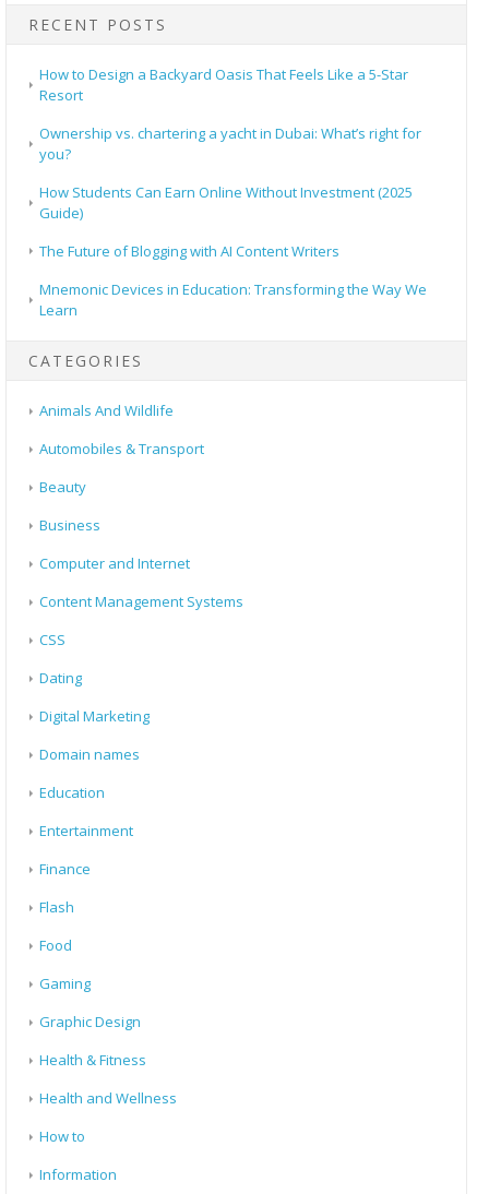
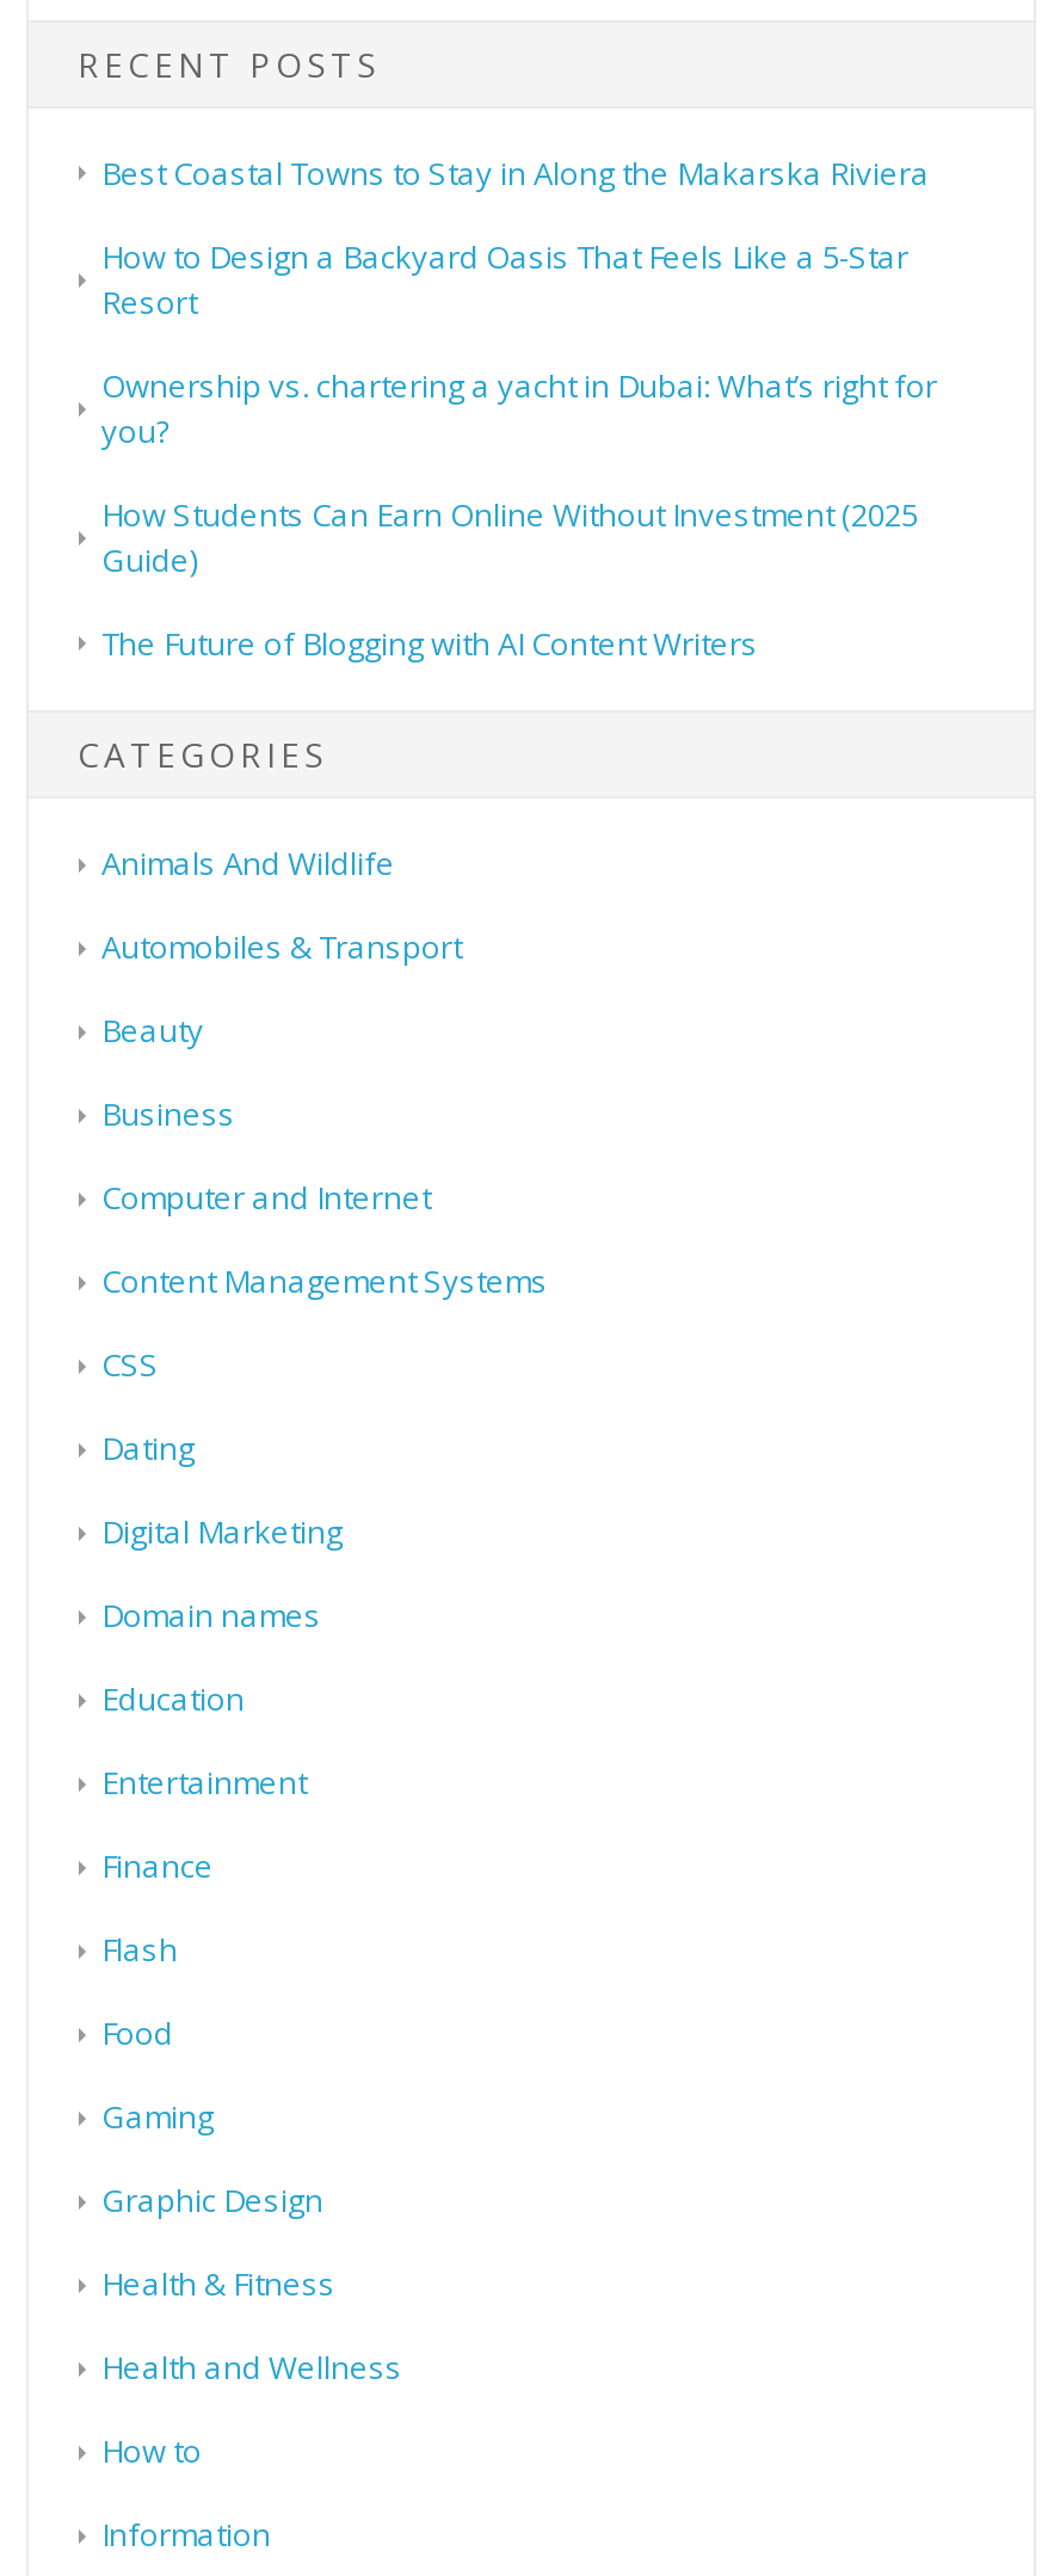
+ Best Coastal Towns to Stay in Along the Makarska Riviera

moved down: How to Design a Backyard Oasis That Feels Like a 5-Star | Resort | Ownership vs. chartering a yacht in Dubai: What’s right for | you? | How Students Can Earn Online Without Investment (2025 | Guide) | The Future of Blogging with AI Content Writers

- Mnemonic Devices in Education: Transforming the Way We
- Learn
